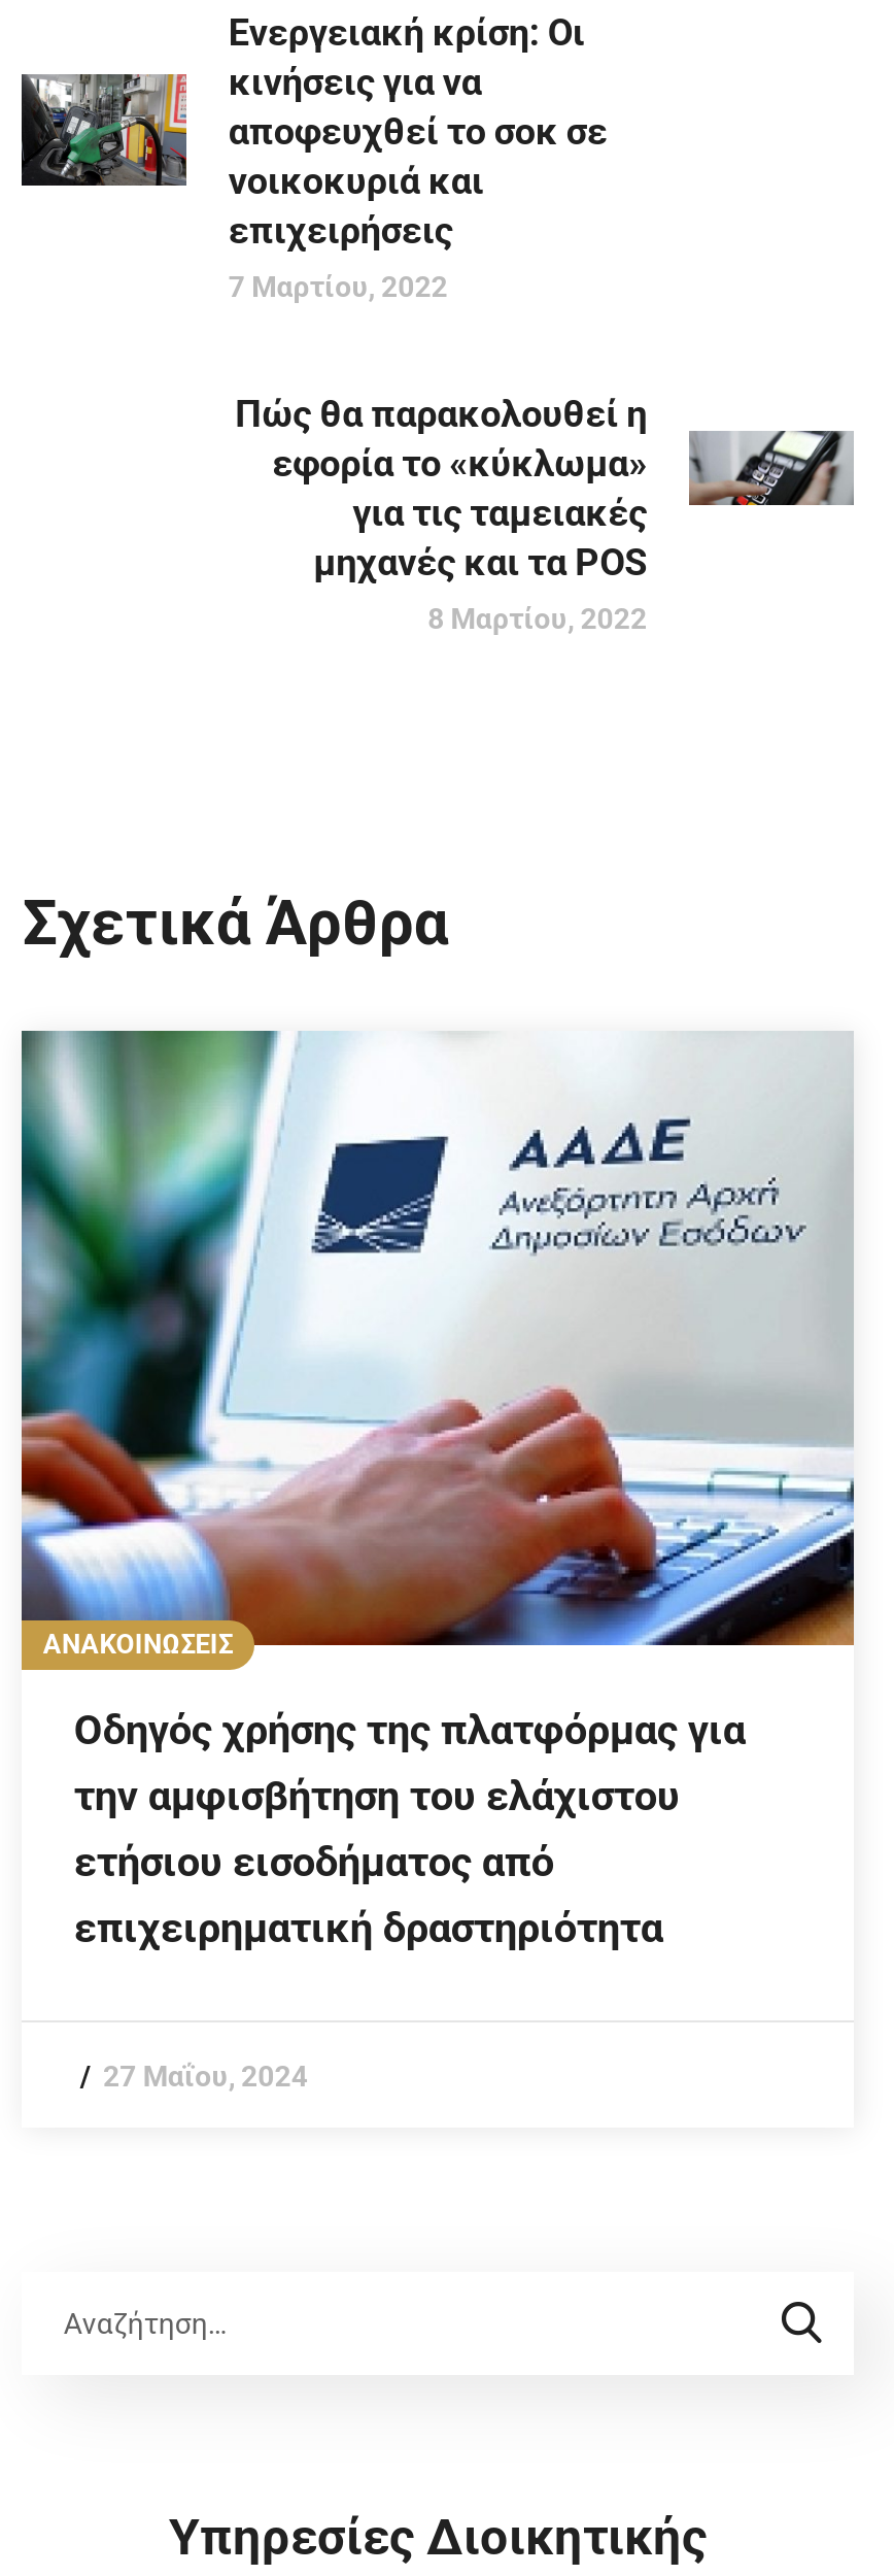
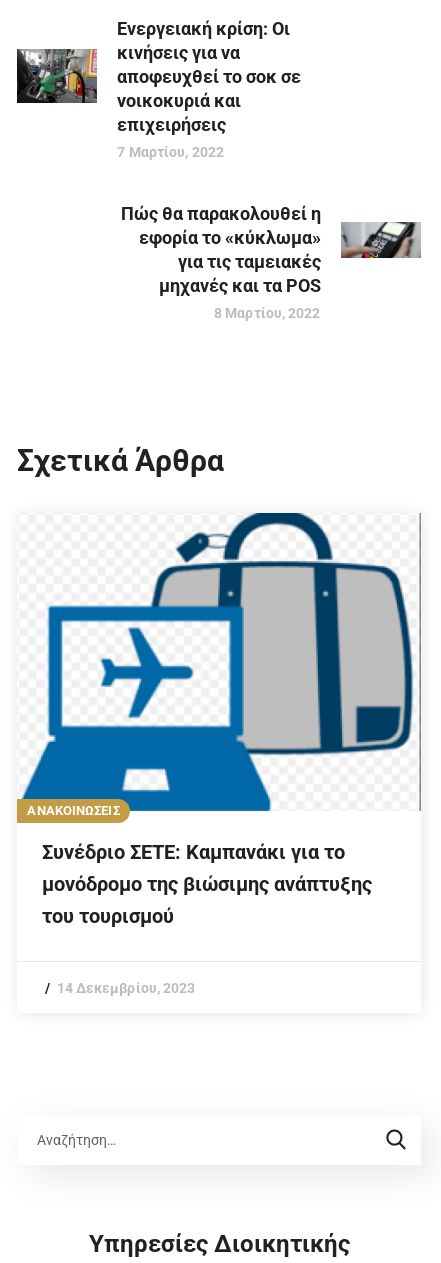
- [image]
- Οδηγός χρήσης της πλατφόρμας για
- την αμφισβήτηση του ελάχιστου
- ετήσιου εισοδήματος από
- επιχειρηματική δραστηριότητα
+ [image]
+ Συνέδριο ΣΕΤΕ: Καμπανάκι για το
+ μονόδρομο της βιώσιμης ανάπτυξης
+ του τουρισμού

- 27 Μαΐου, 2024
+ 14 Δεκεμβρίου, 2023
